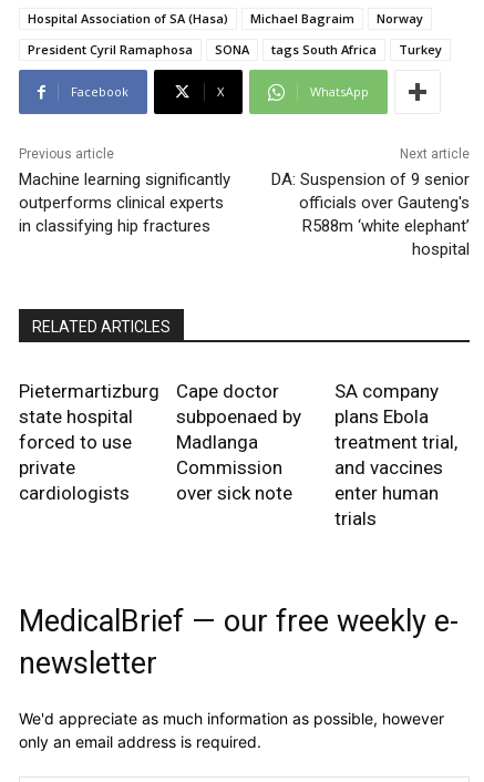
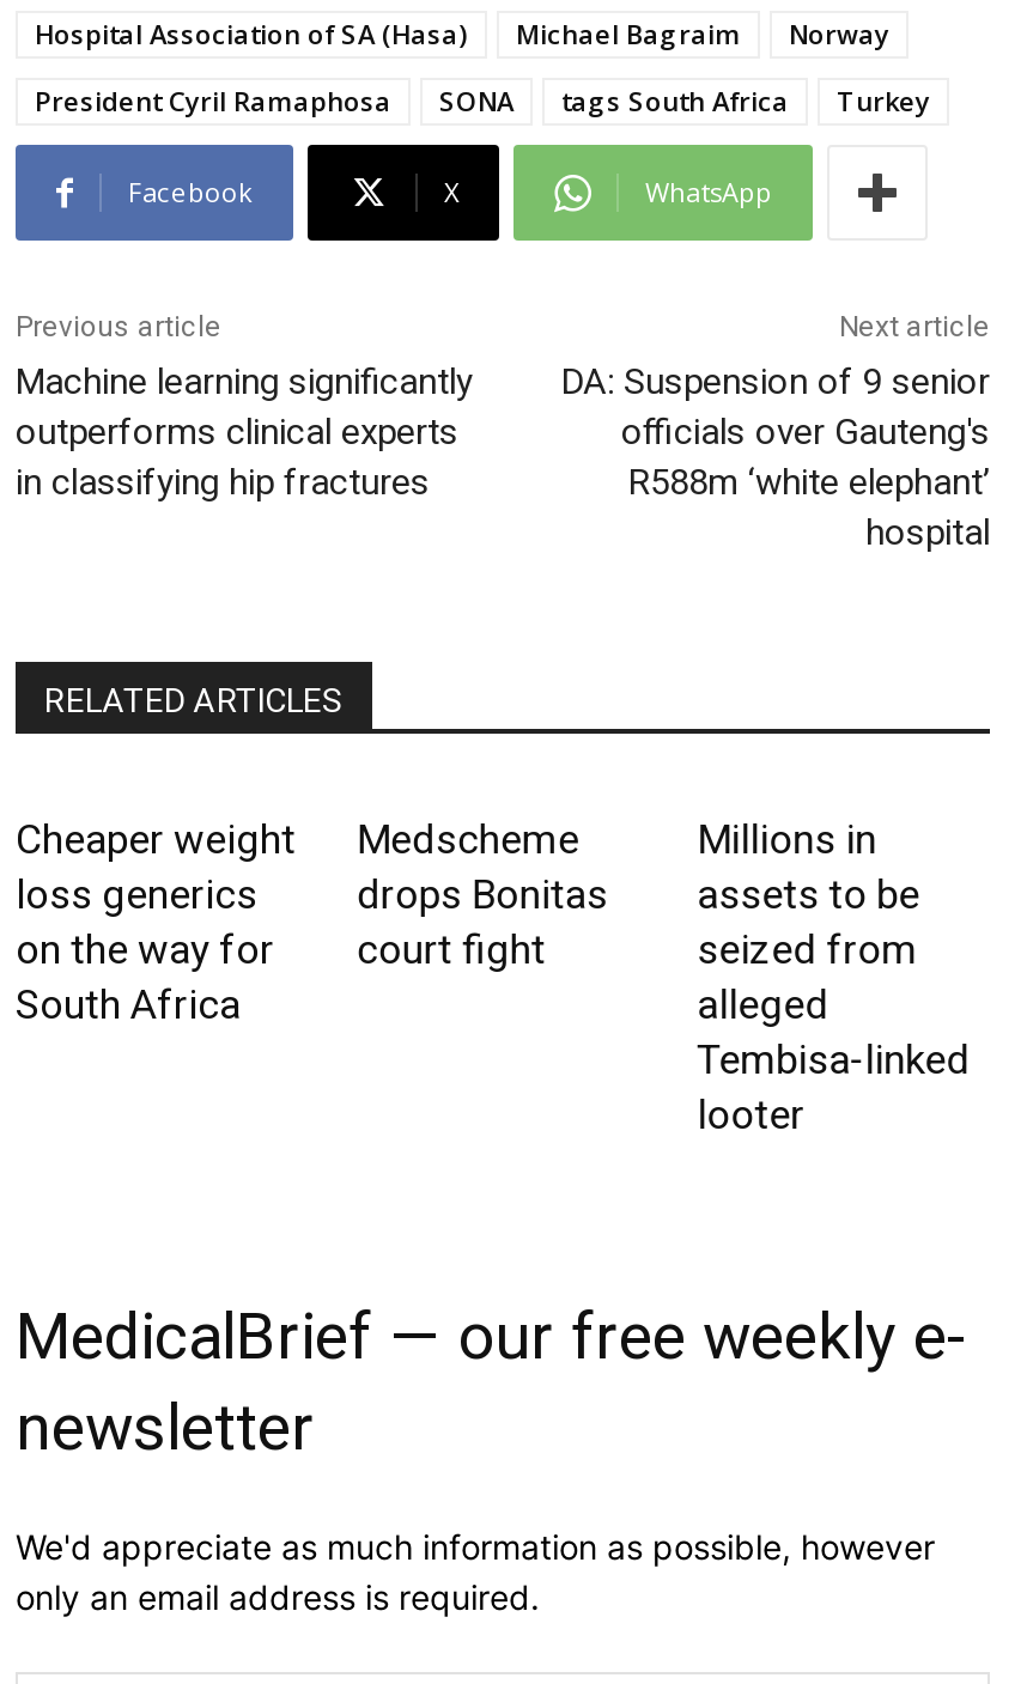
- Pietermartizburg
- state hospital
- forced to use
- private
- cardiologists
+ Cheaper weight
+ loss generics
+ on the way for
+ South Africa

- Cape doctor
- subpoenaed by
- Madlanga
- Commission
- over sick note
+ Medscheme
+ drops Bonitas
+ court fight

- SA company
- plans Ebola
- treatment trial,
- and vaccines
- enter human
- trials
+ Millions in
+ assets to be
+ seized from
+ alleged
+ Tembisa-linked
+ looter
